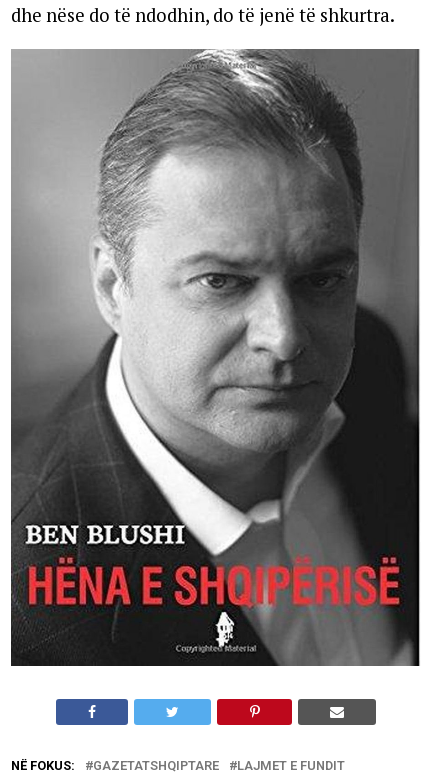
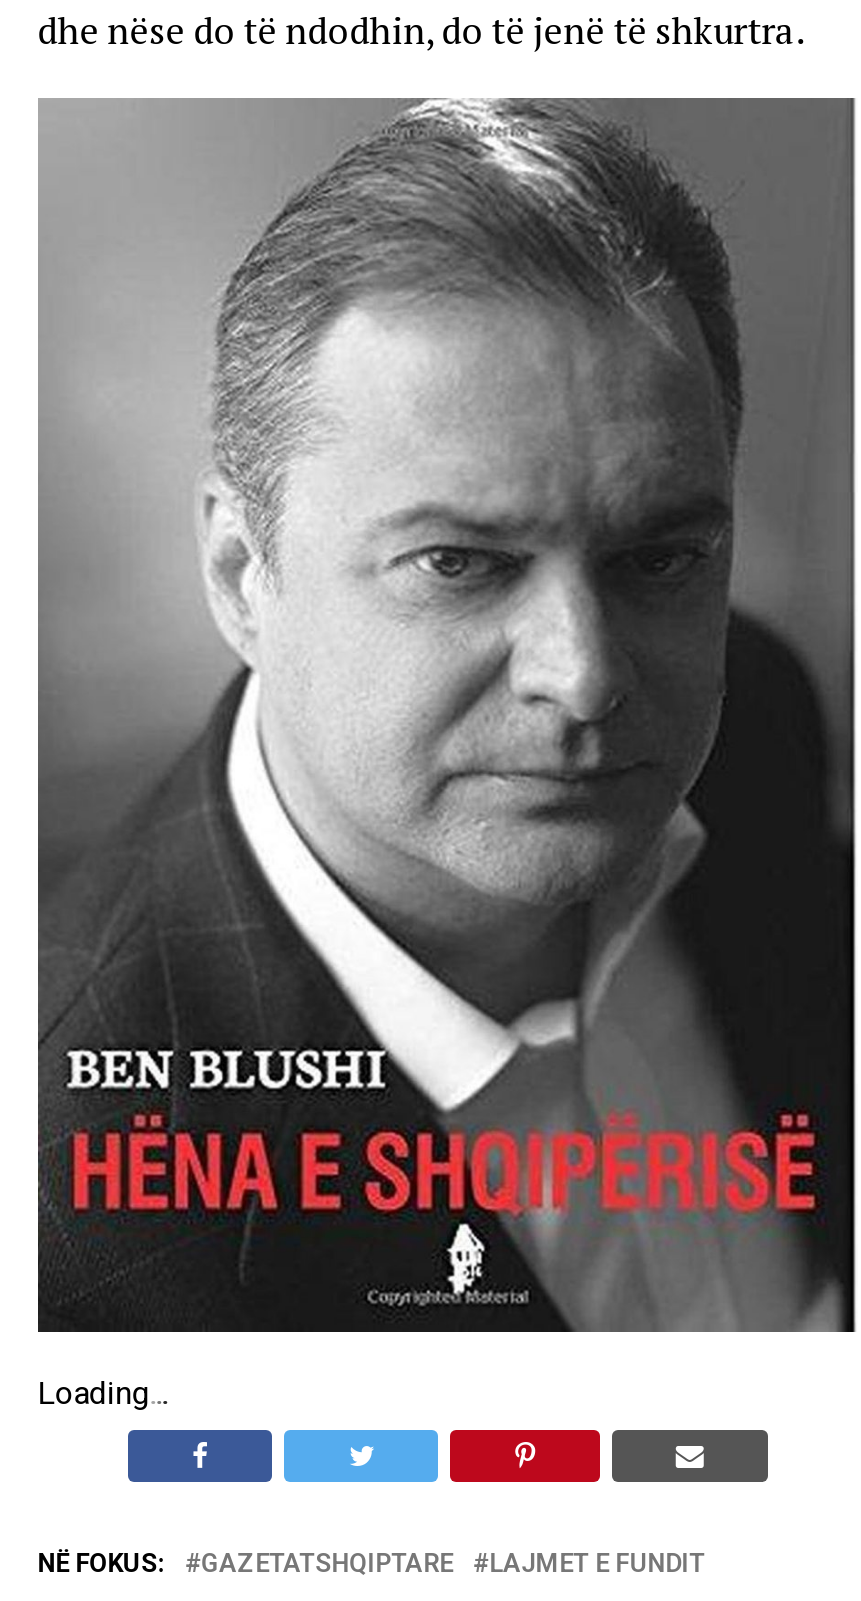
+ Loading...
